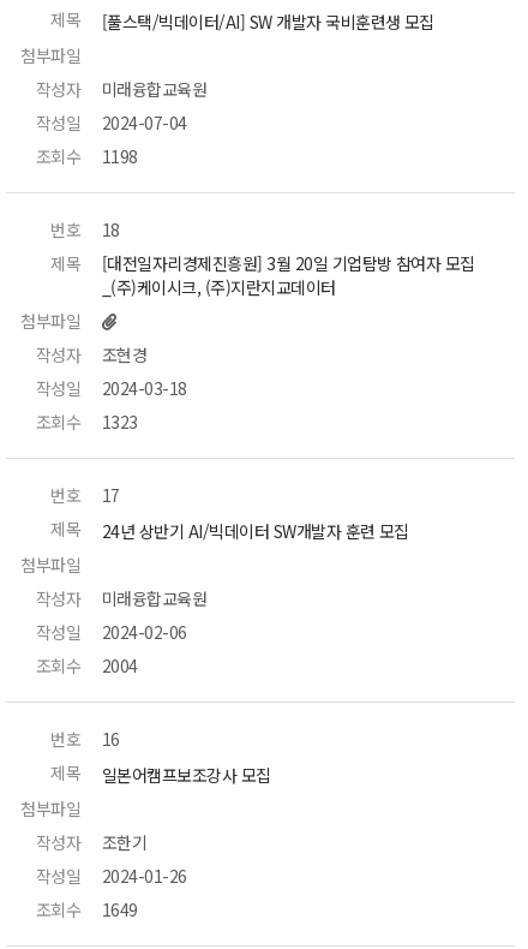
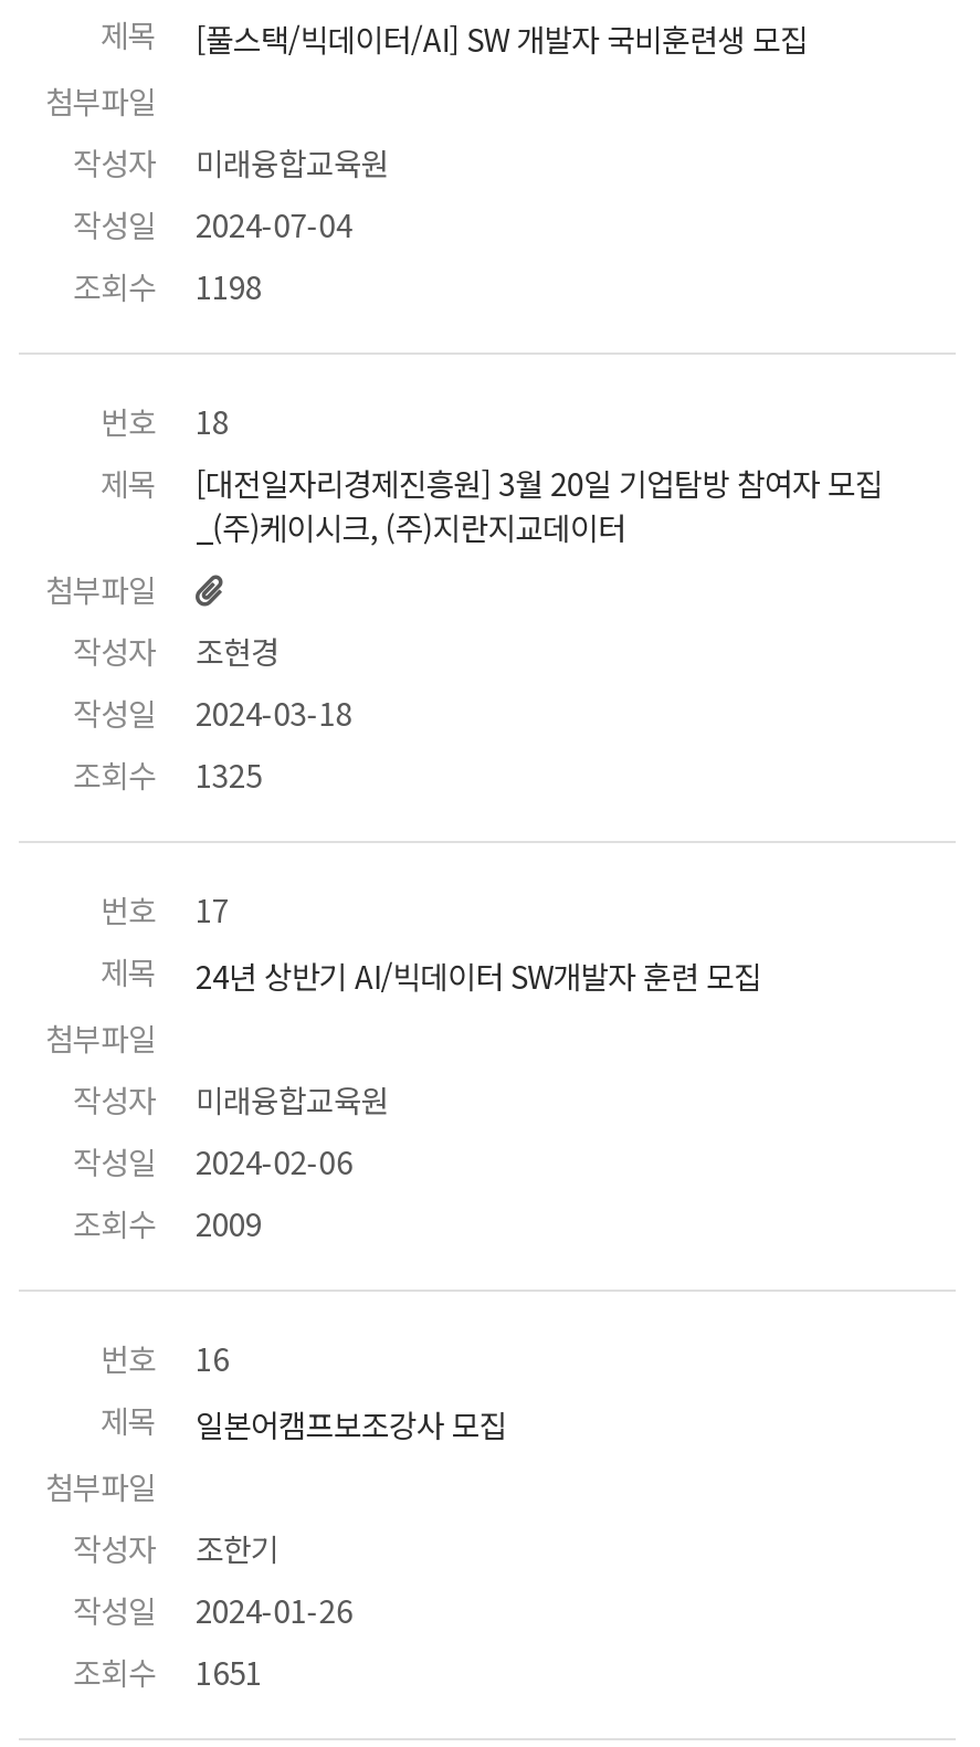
- 조회수 1323
+ 조회수 1325

- 조회수 2004
+ 조회수 2009

- 조회수 1649
+ 조회수 1651
